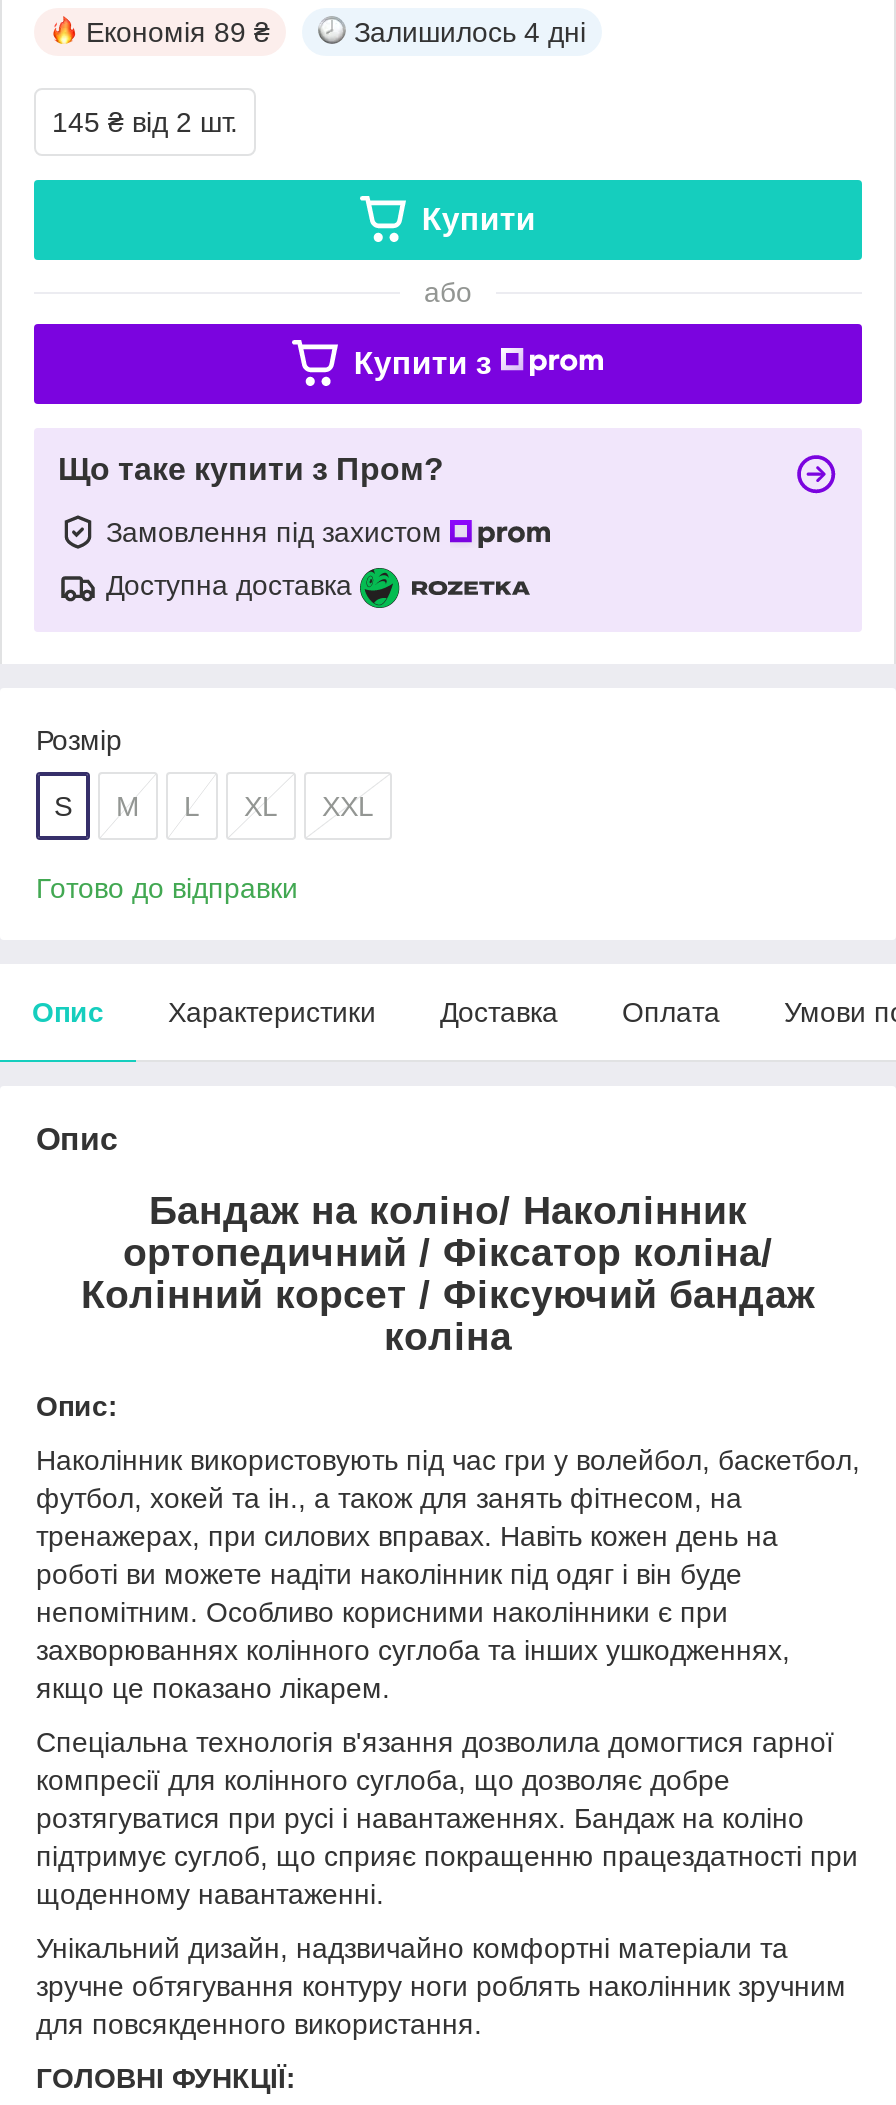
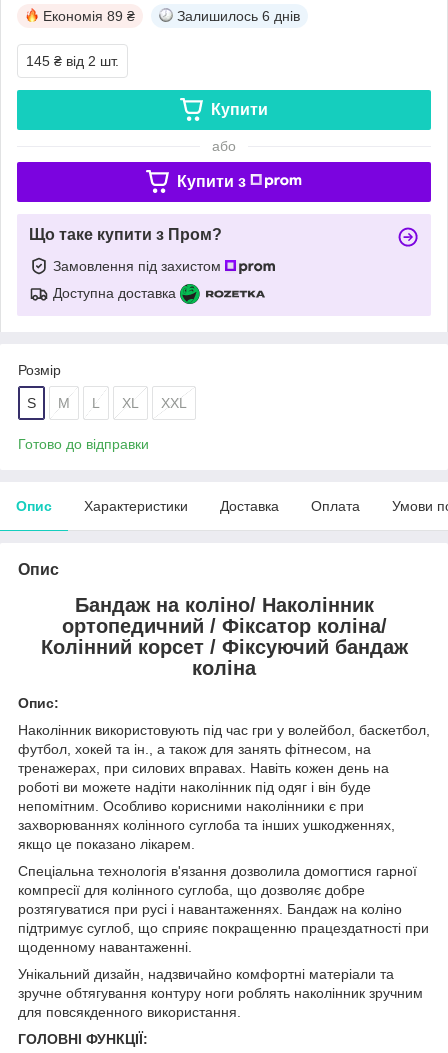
- Залишилось 4 дні
+ Залишилось 6 днів
